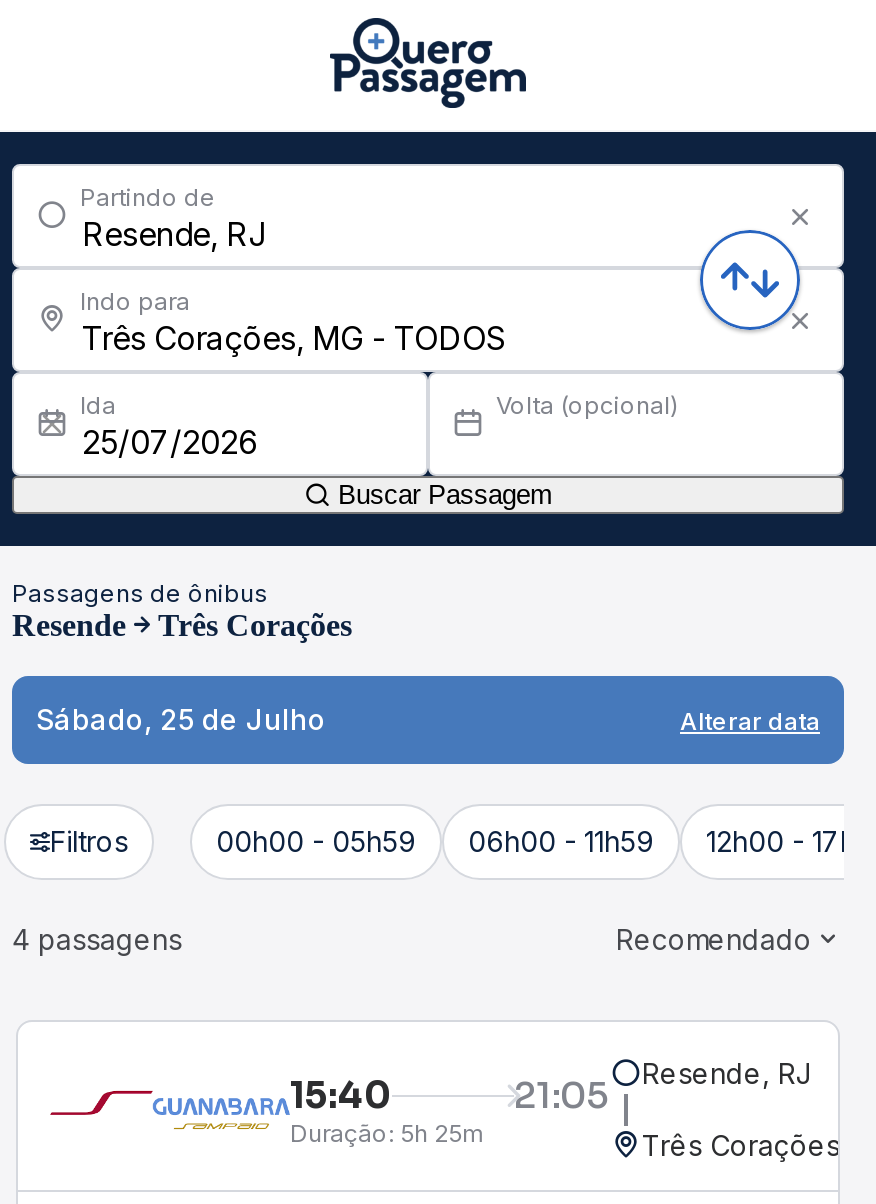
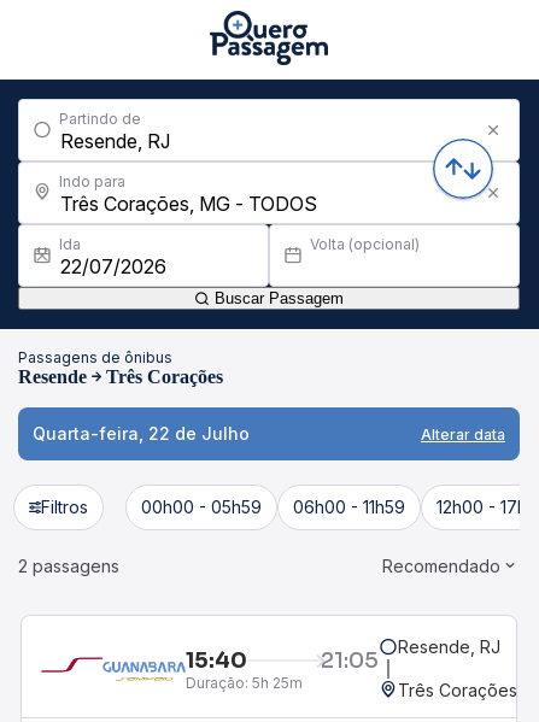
- Sábado, 25 de Julho
+ Quarta-feira, 22 de Julho

- 4 passagens
+ 2 passagens
